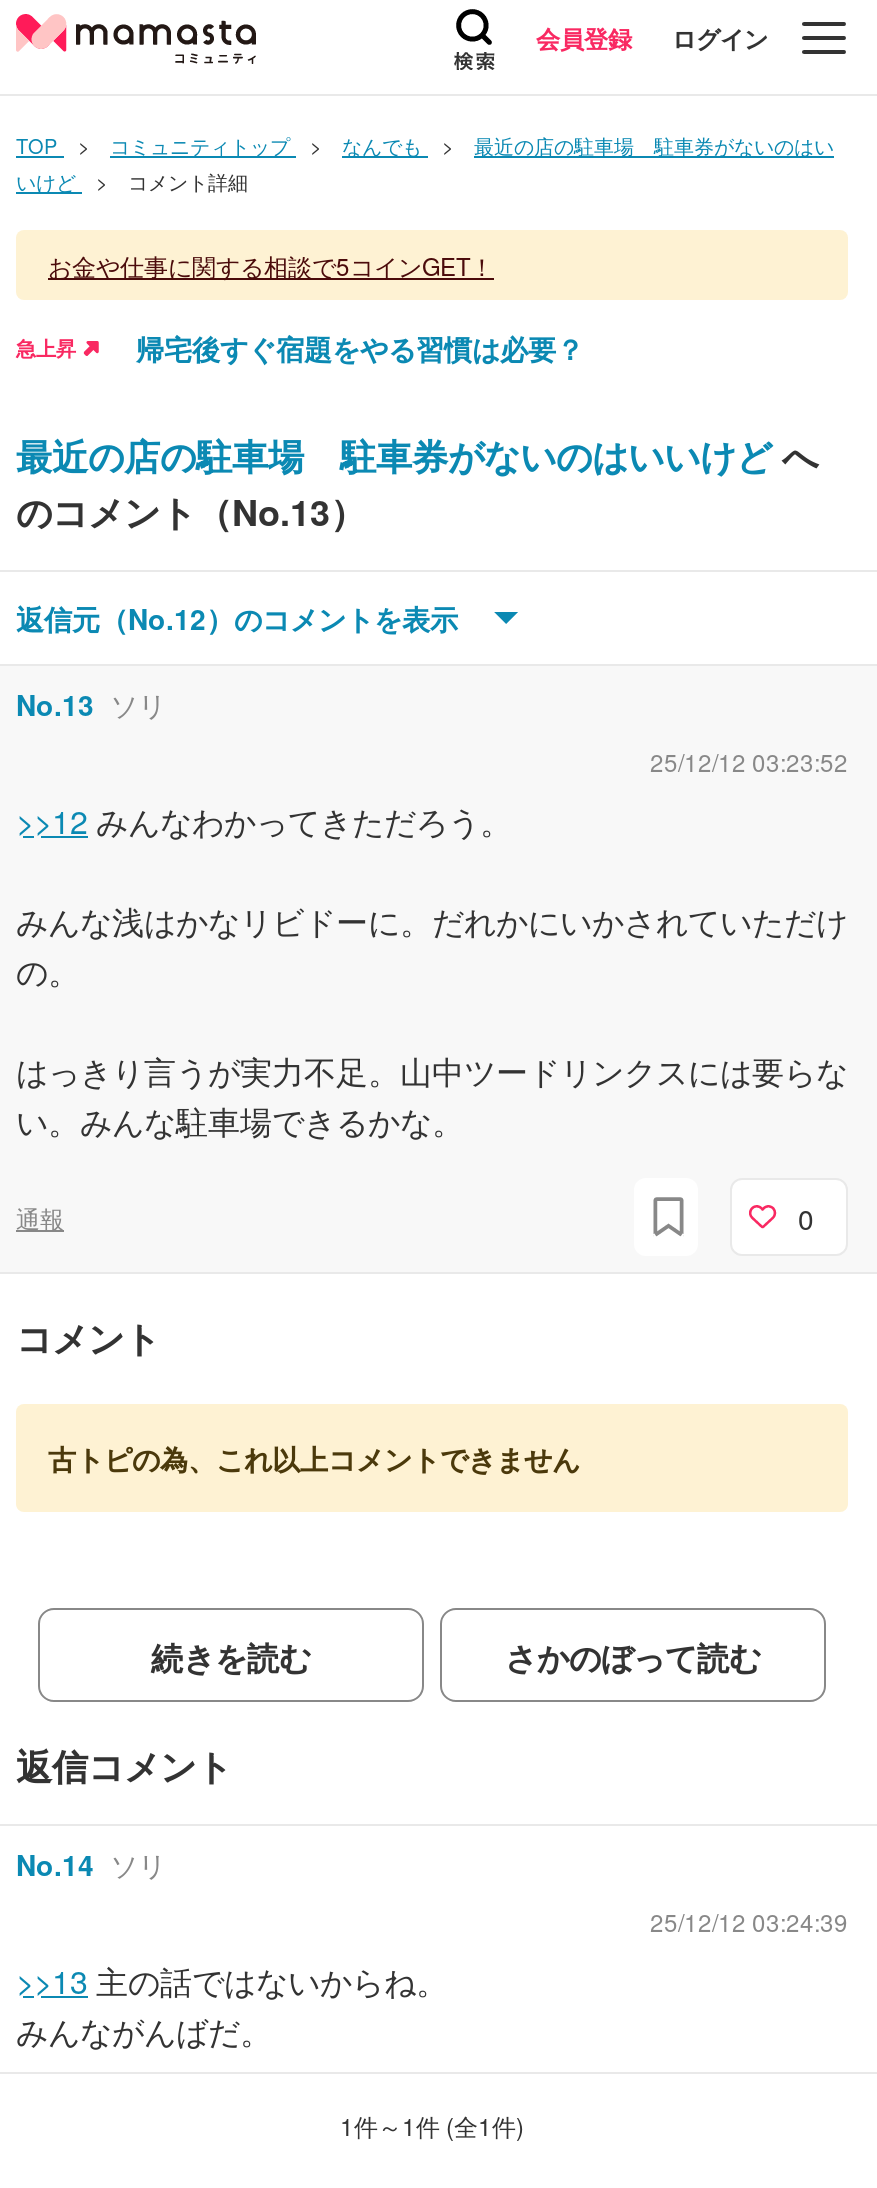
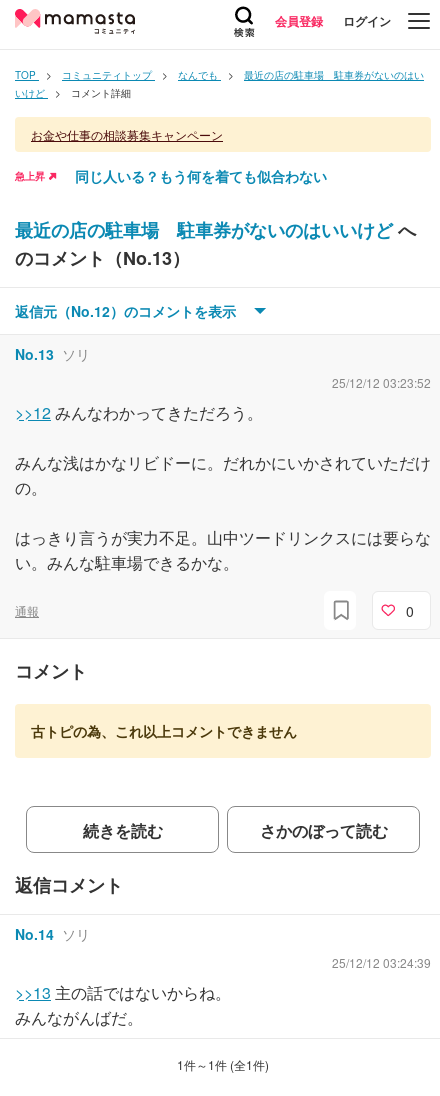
- お金や仕事に関する相談で5コインGET！
+ お金や仕事の相談募集キャンペーン

- 帰宅後すぐ宿題をやる習慣は必要？
+ 同じ人いる？もう何を着ても似合わない
